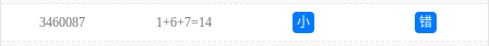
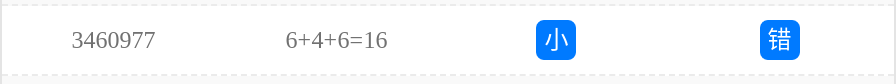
- 3460087
+ 3460977

- 1+6+7=14
+ 6+4+6=16
